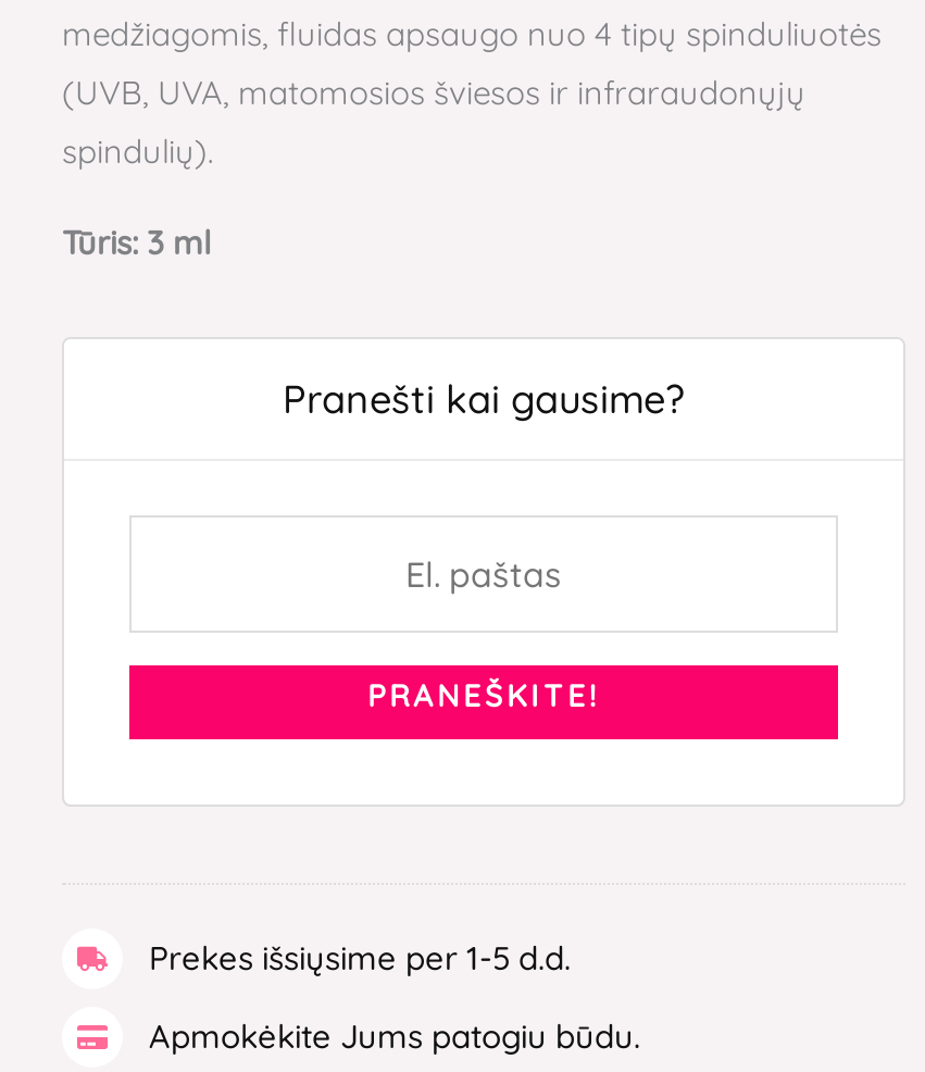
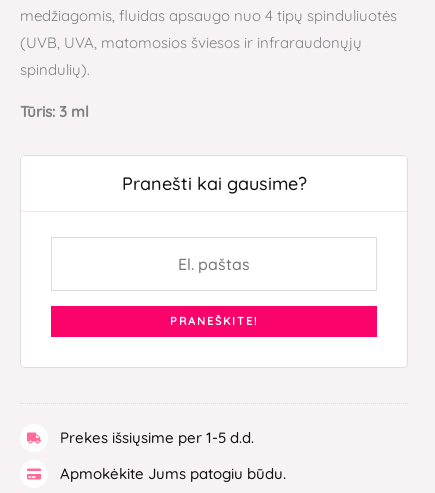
- PRANEŠKITE!
